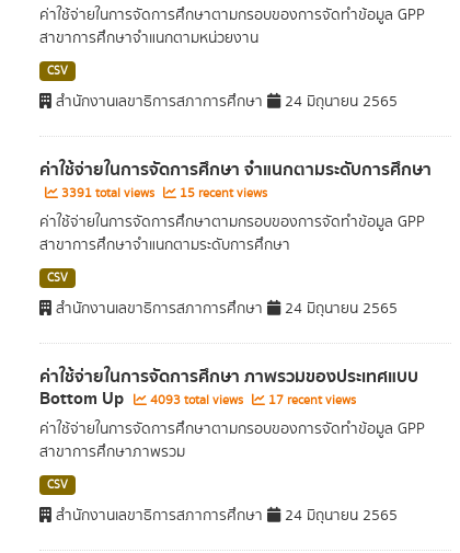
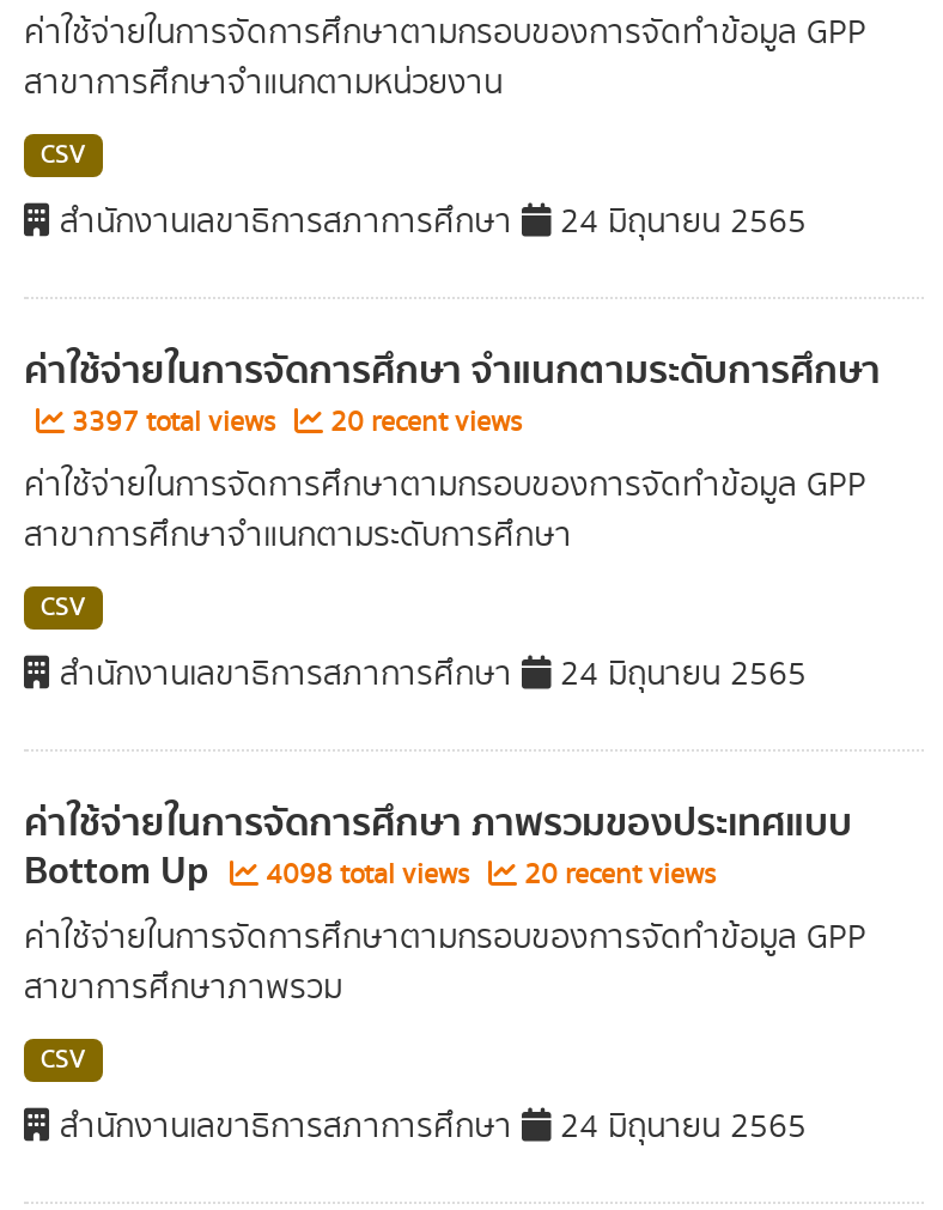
- 3391 total views
+ 3397 total views

- 15 recent views
+ 20 recent views

- 4093 total views
+ 4098 total views

- 17 recent views
+ 20 recent views
